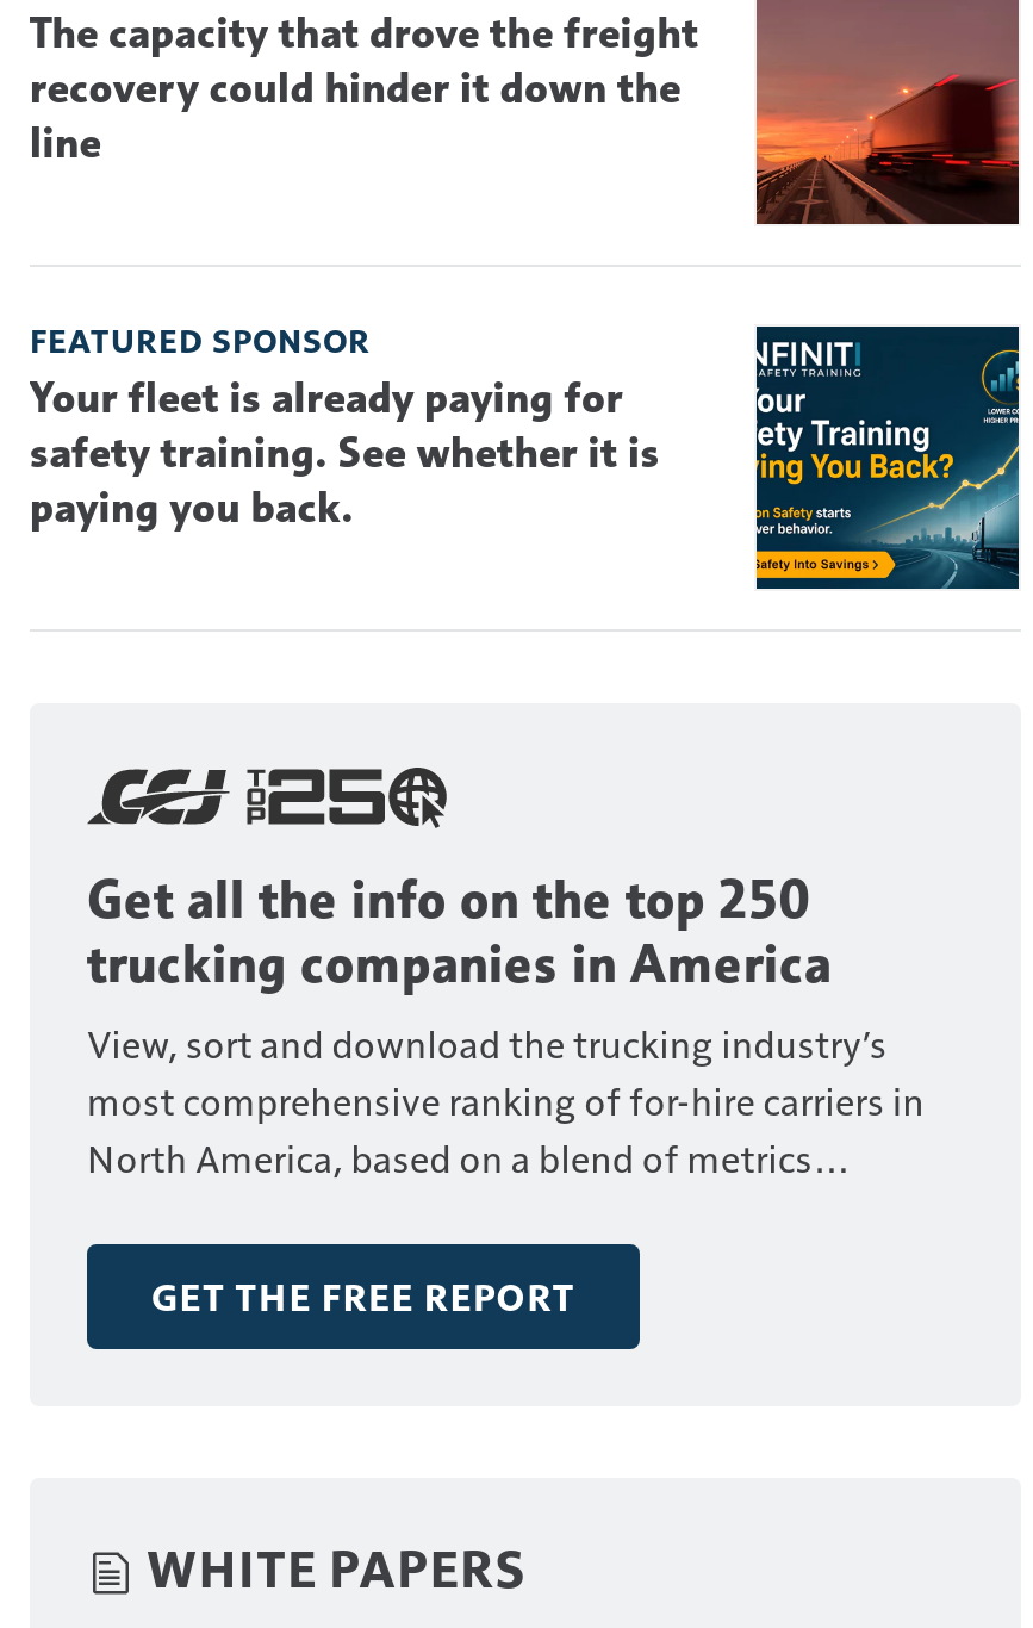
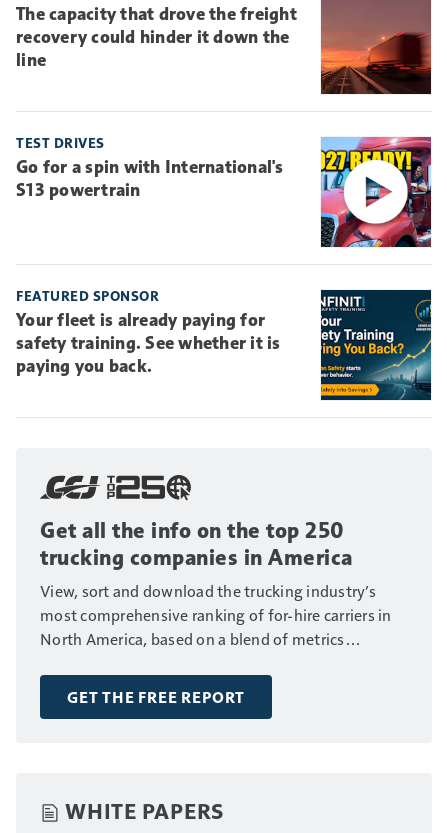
+ [image]
+ TEST DRIVES
+ Go for a spin with International's
+ S13 powertrain
